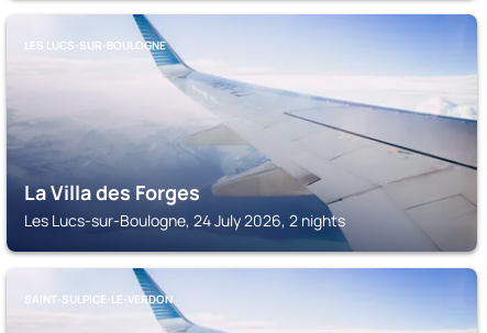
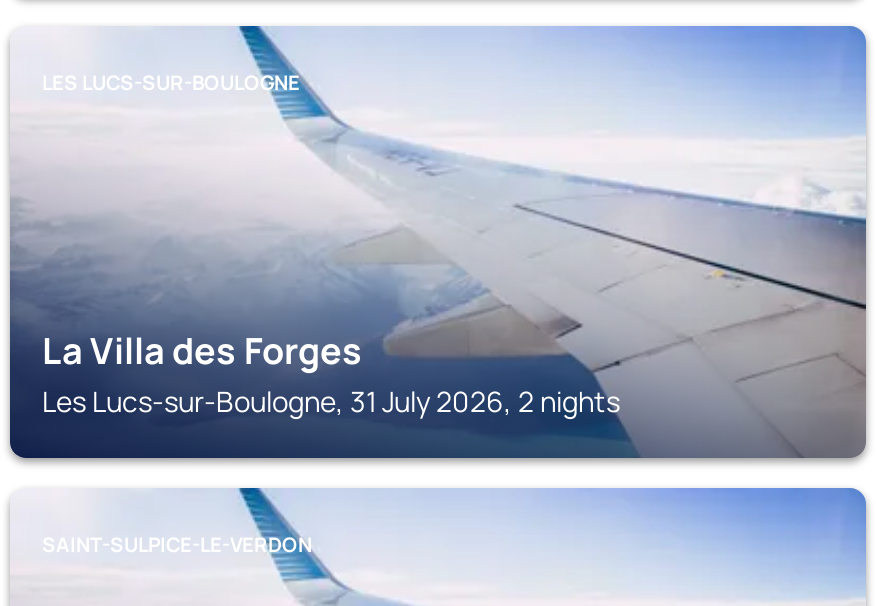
- Les Lucs-sur-Boulogne, 24 July 2026, 2 nights
+ Les Lucs-sur-Boulogne, 31 July 2026, 2 nights
